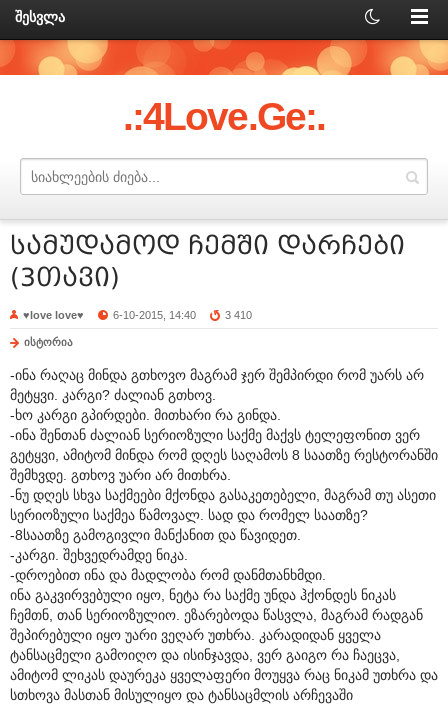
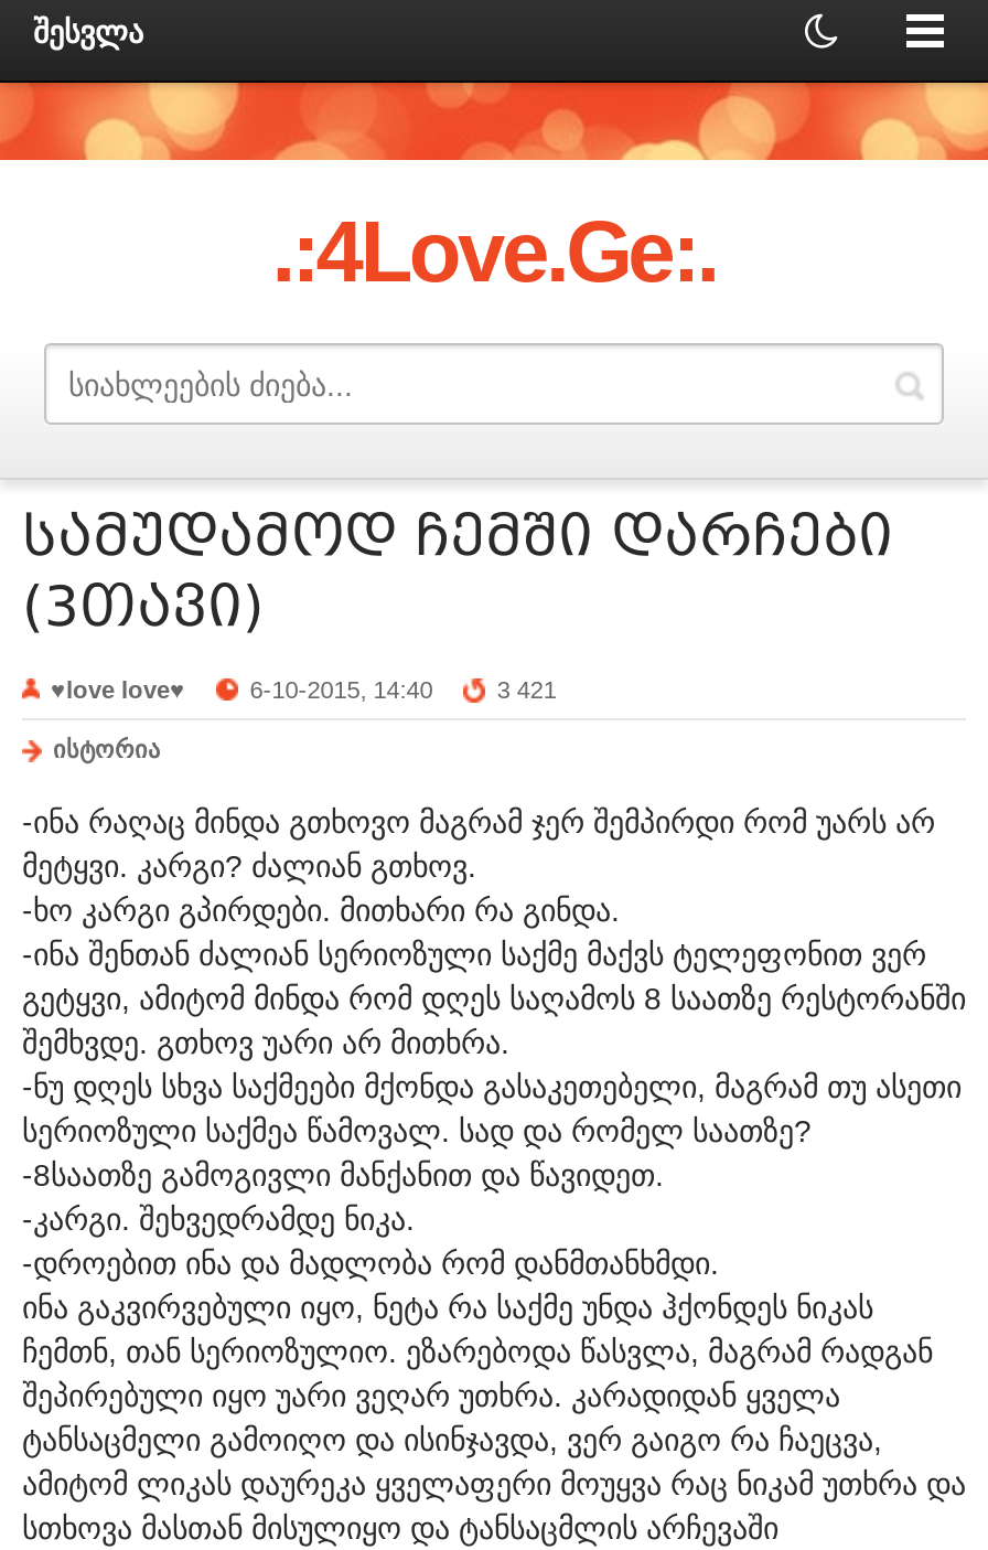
- 3 410
+ 3 421
